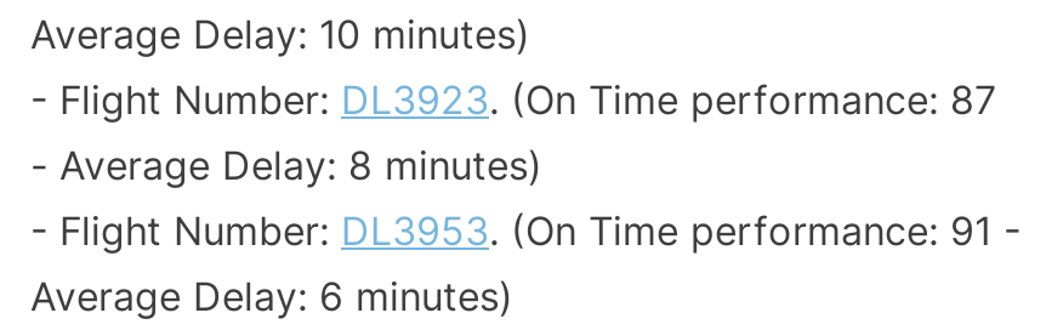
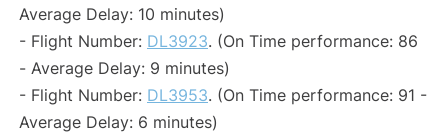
- - Flight Number: DL3923. (On Time performance: 87
+ - Flight Number: DL3923. (On Time performance: 86

- - Average Delay: 8 minutes)
+ - Average Delay: 9 minutes)
